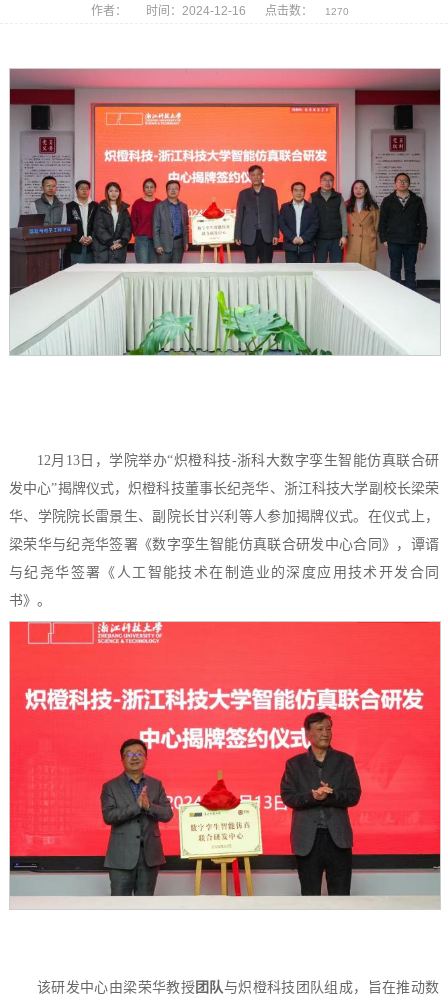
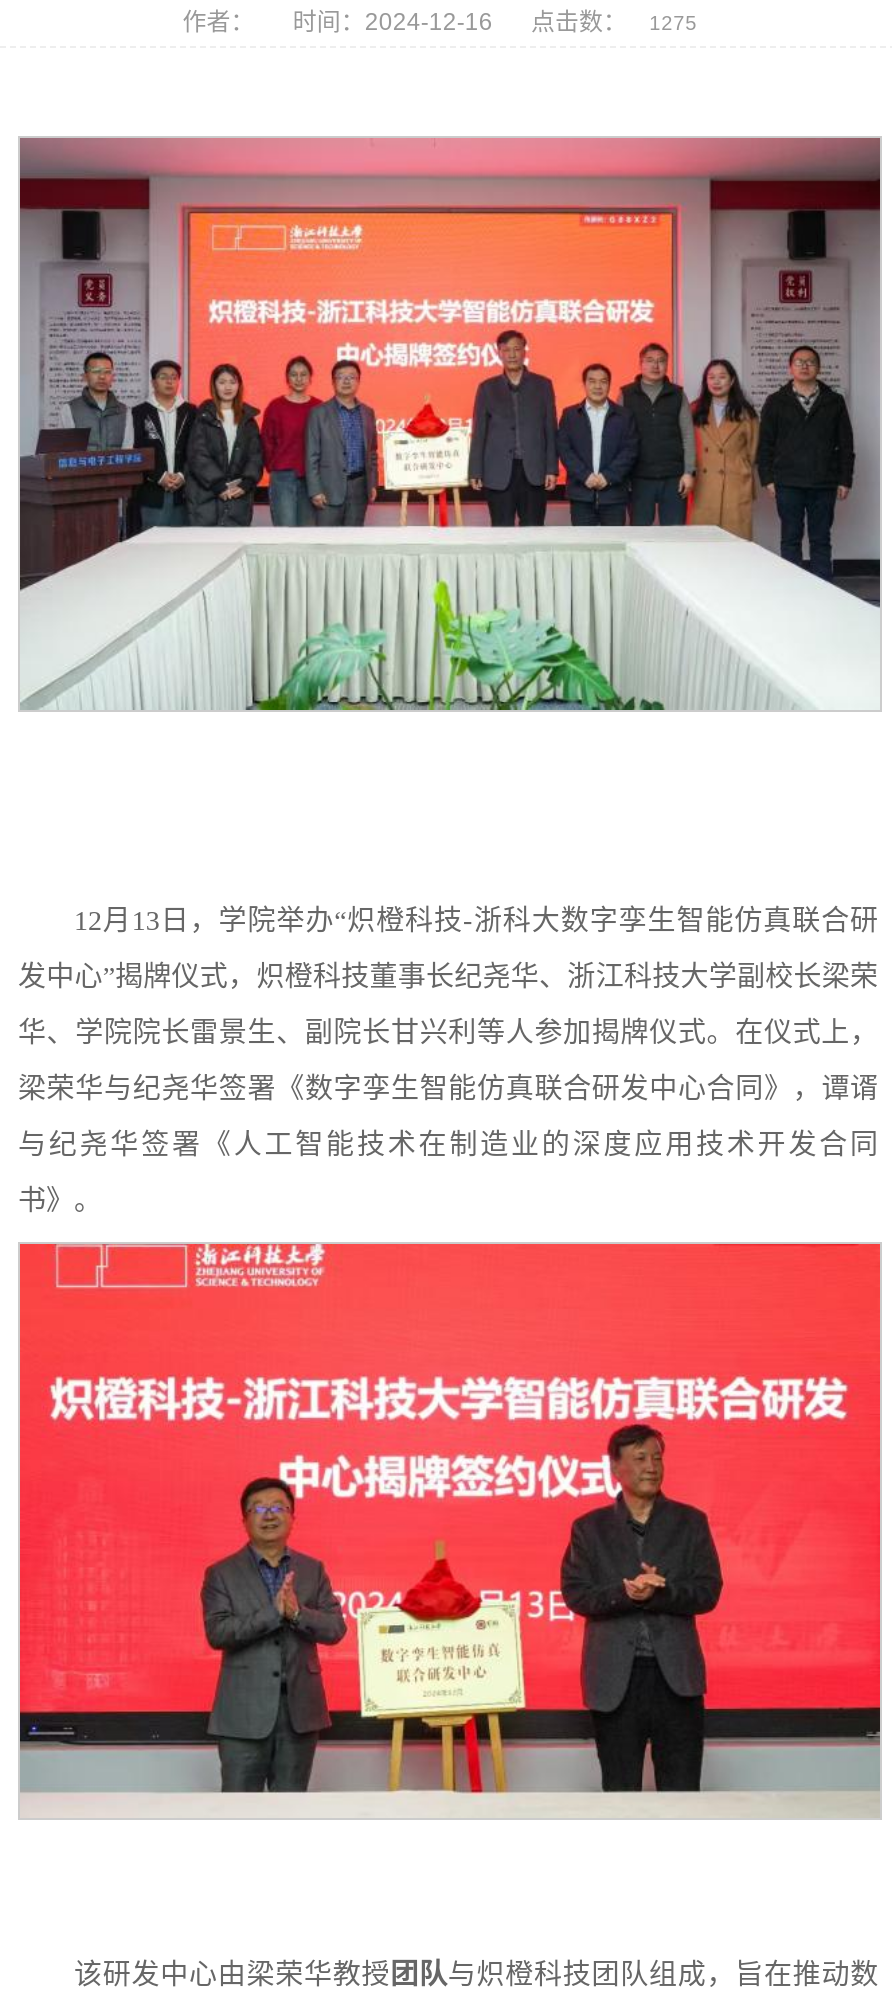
- 作者： 时间：2024-12-16 点击数： 1270
+ 作者： 时间：2024-12-16 点击数： 1275
